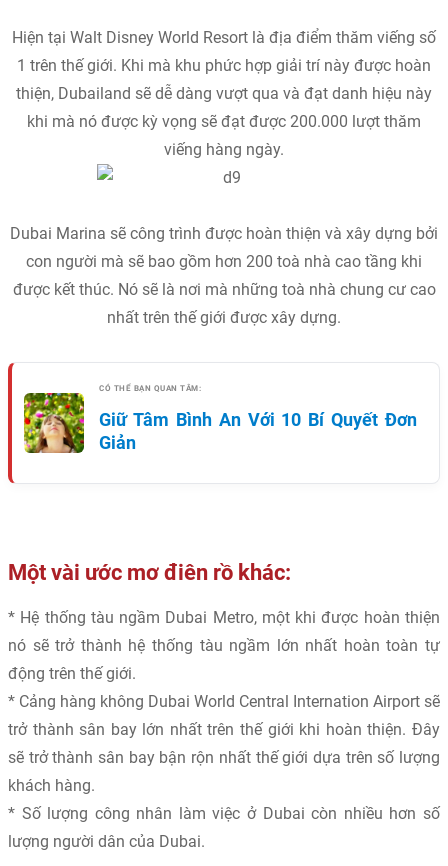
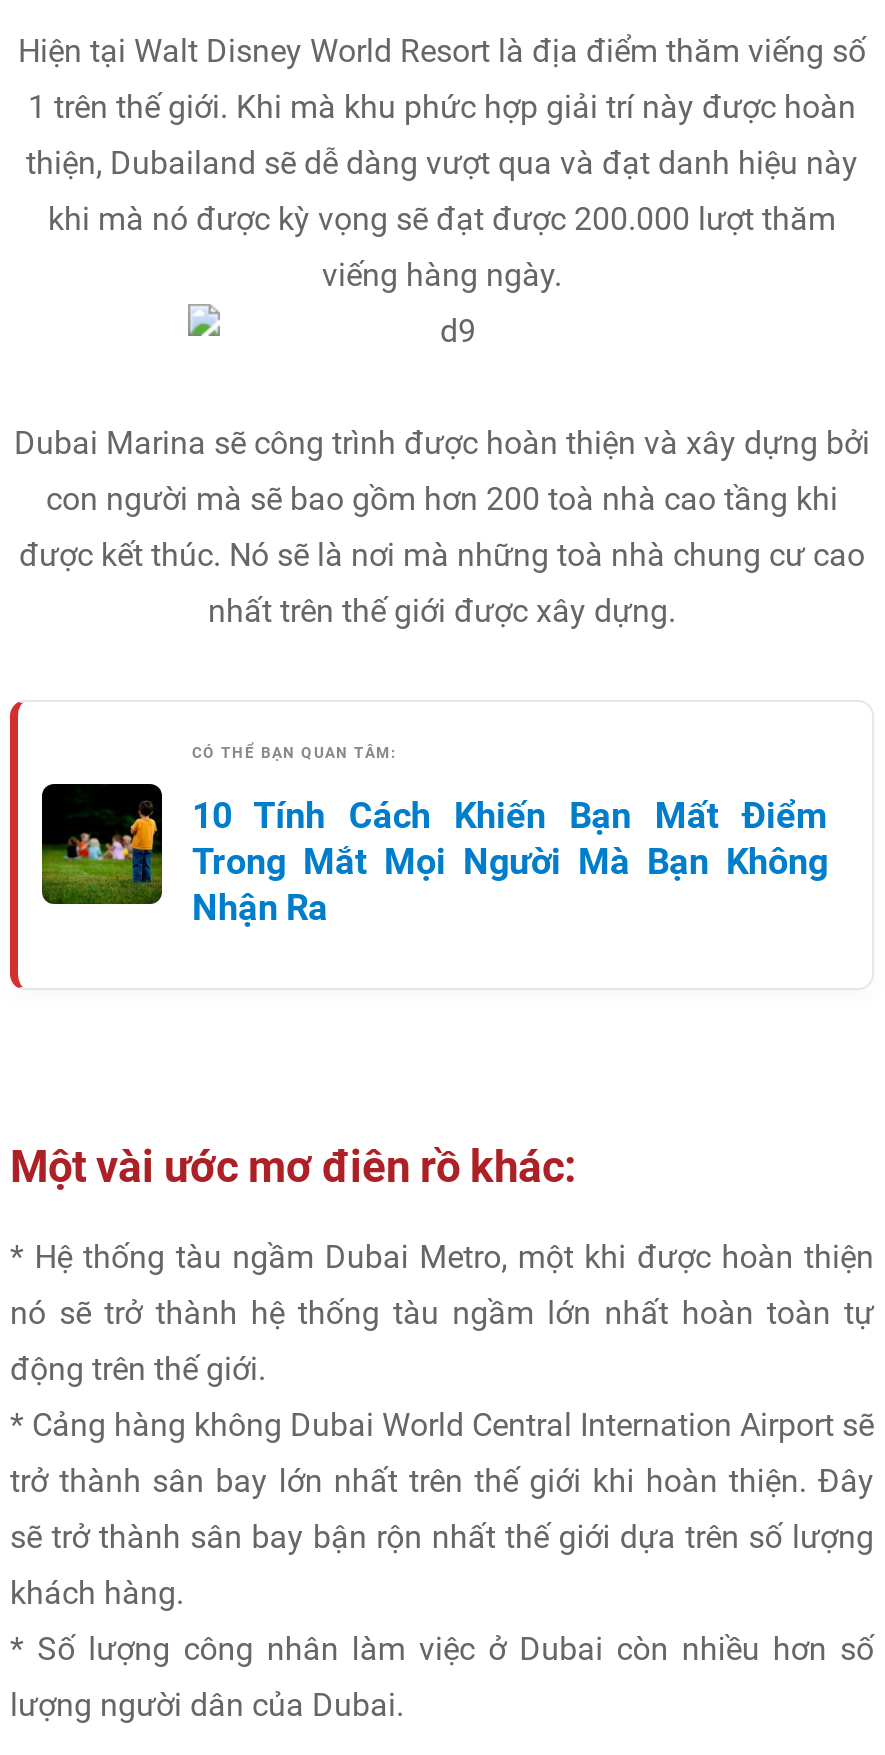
- [image]
- Giữ Tâm Bình An Với 10 Bí Quyết Đơn
- Giản
+ [image]
+ 10 Tính Cách Khiến Bạn Mất Điểm
+ Trong Mắt Mọi Người Mà Bạn Không
+ Nhận Ra
